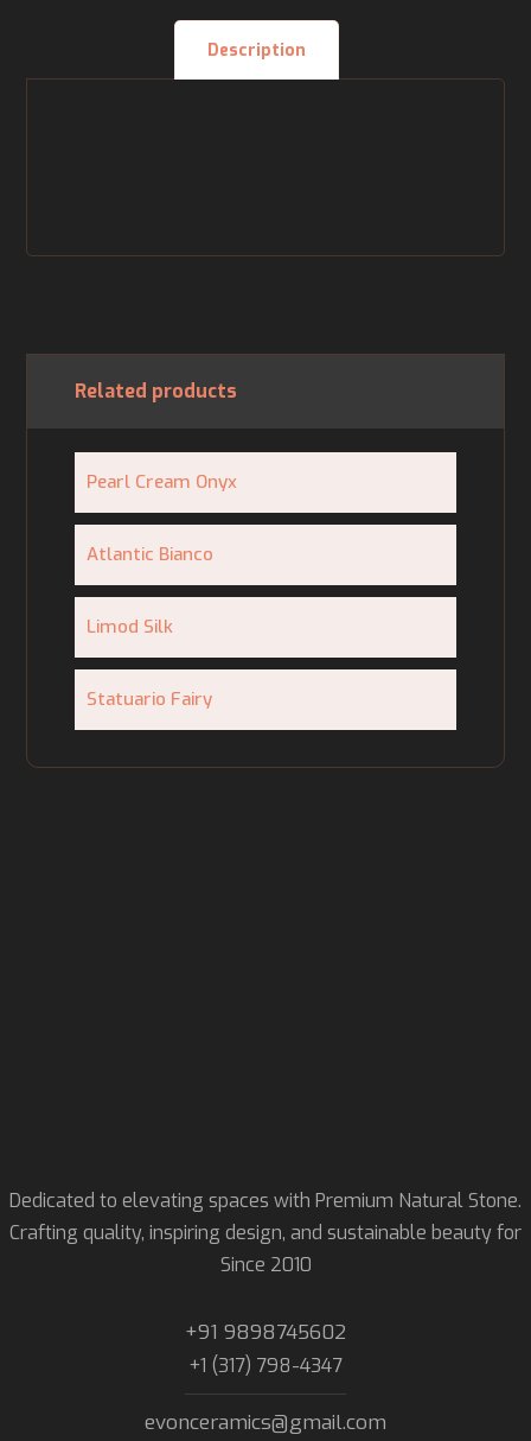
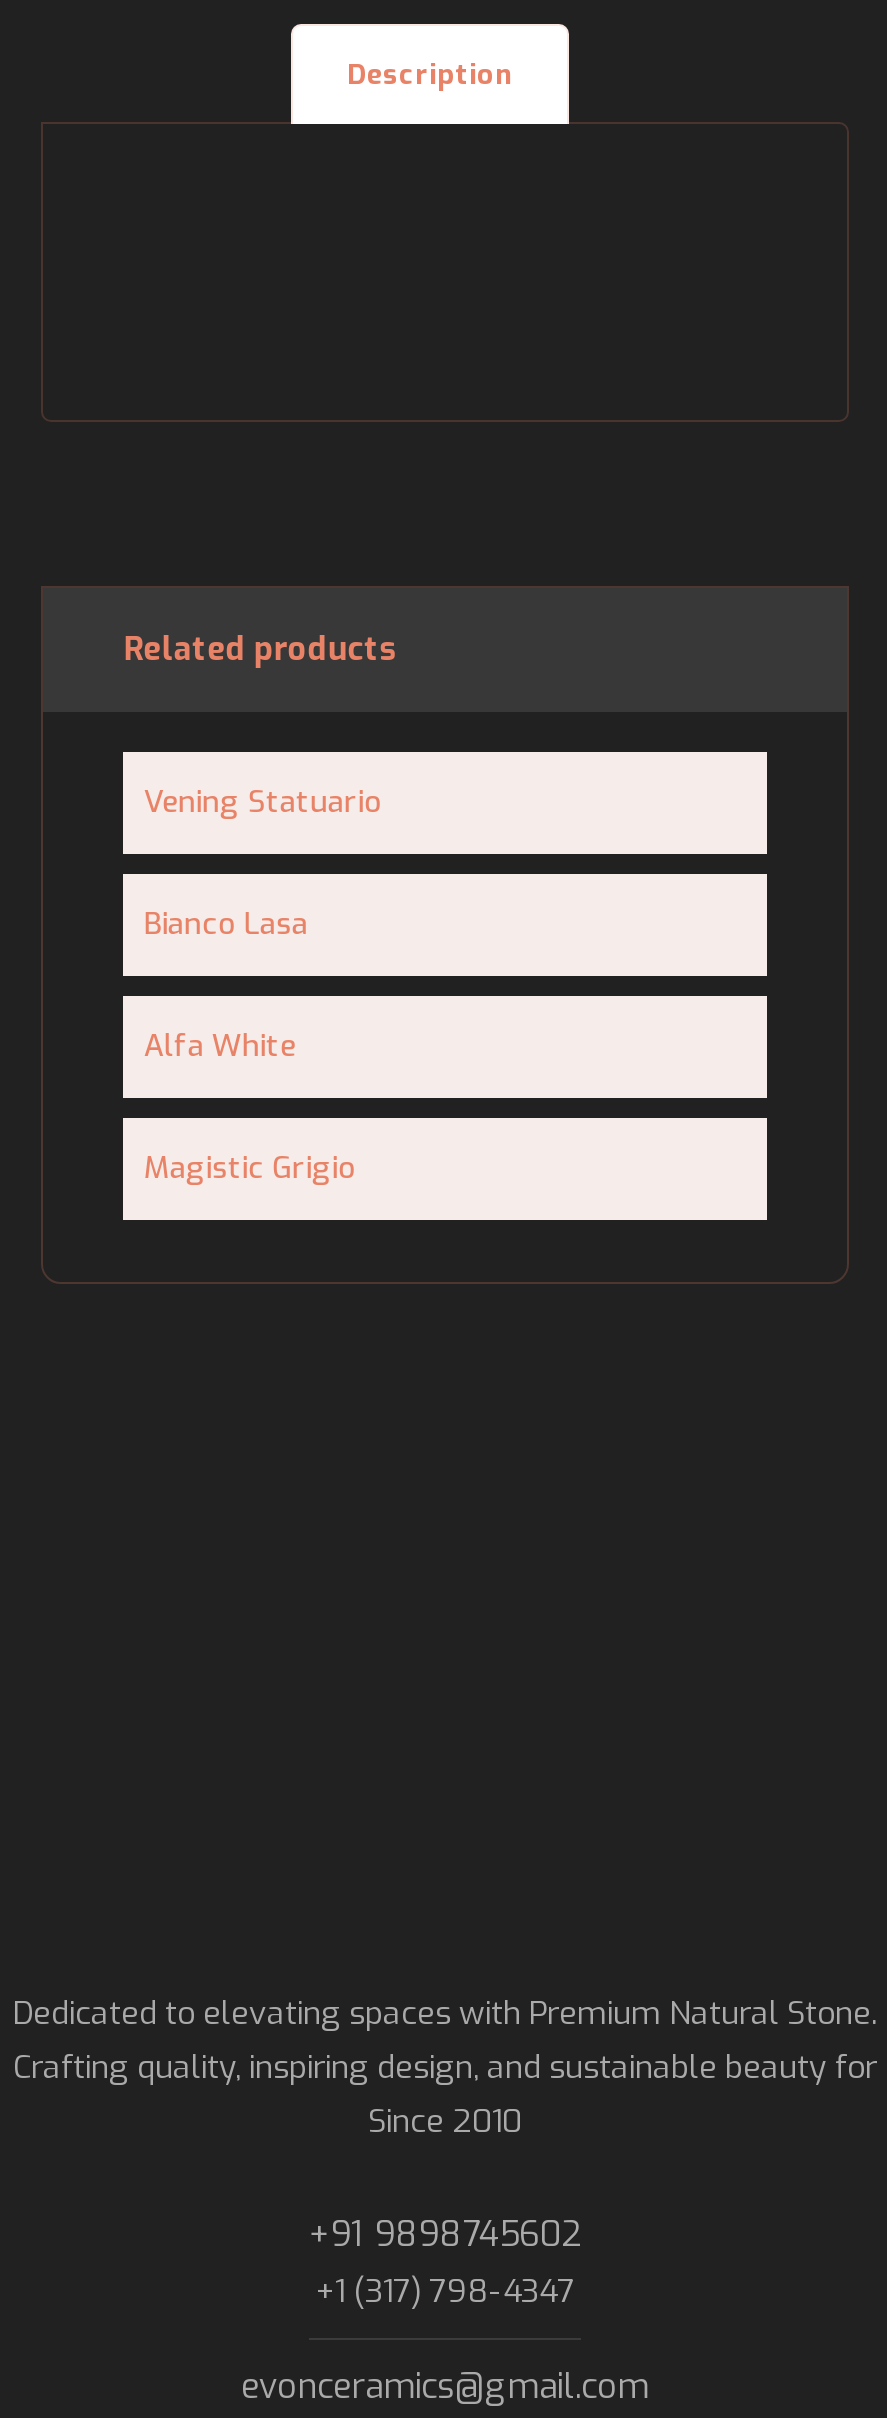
- Pearl Cream Onyx
+ Vening Statuario

- Atlantic Bianco
+ Bianco Lasa

- Limod Silk
+ Alfa White

- Statuario Fairy
+ Magistic Grigio
